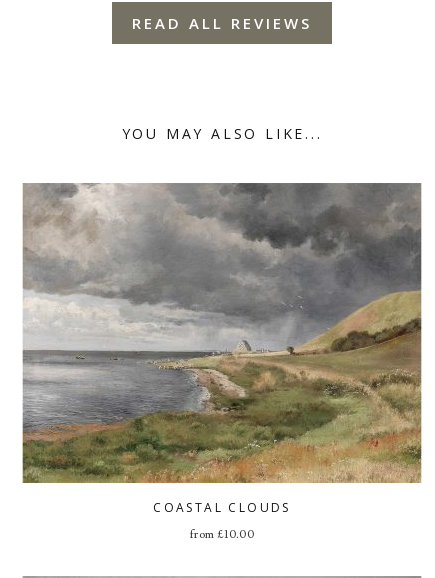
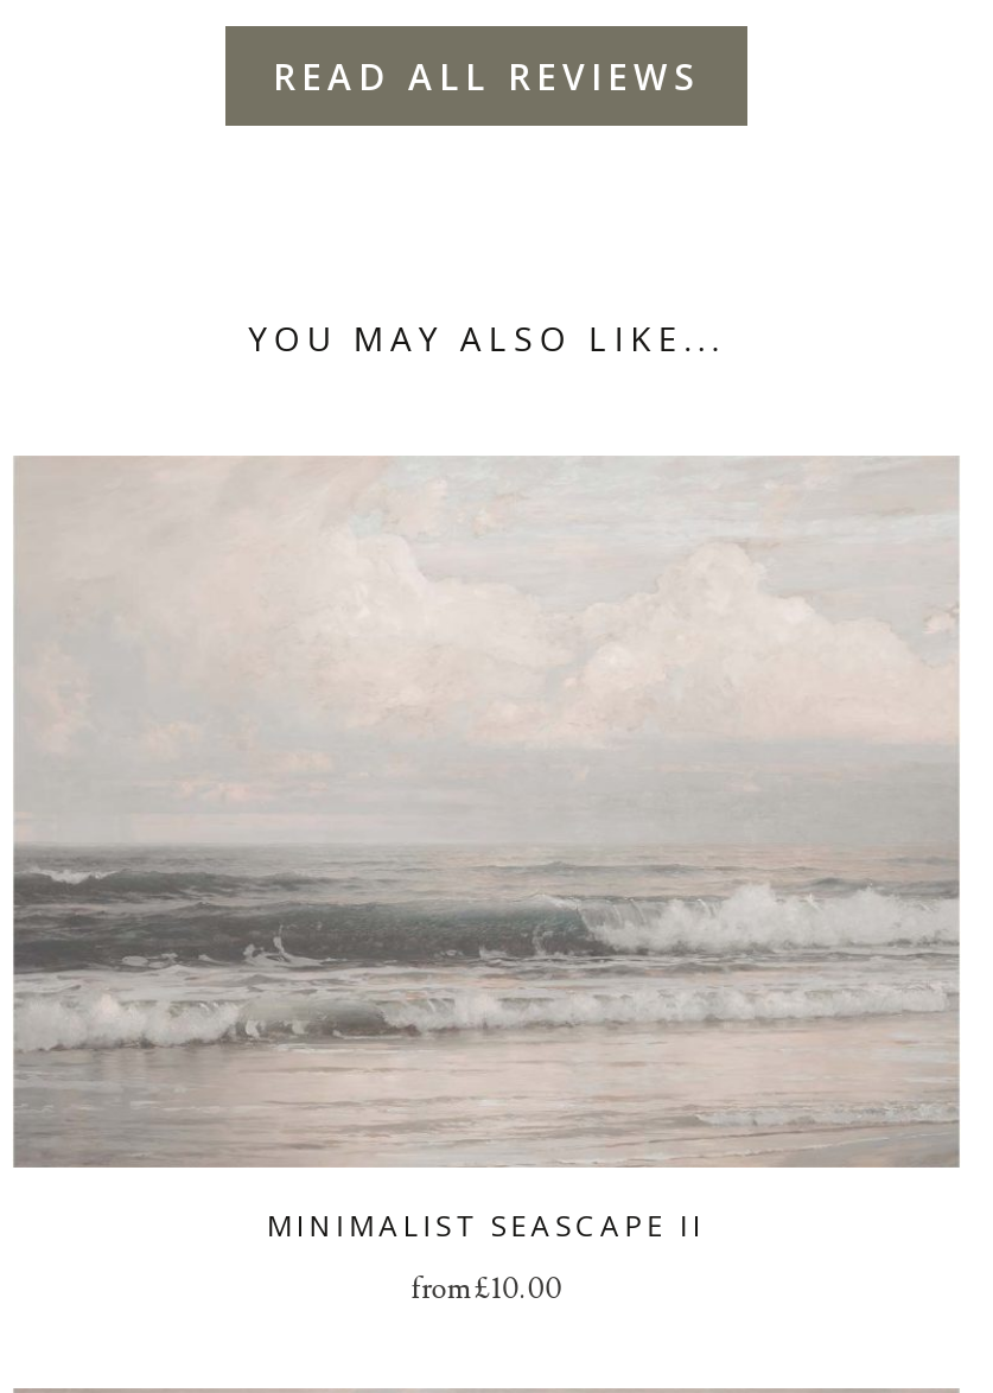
- [image]
- COASTAL CLOUDS
+ [image]
+ MINIMALIST SEASCAPE II
